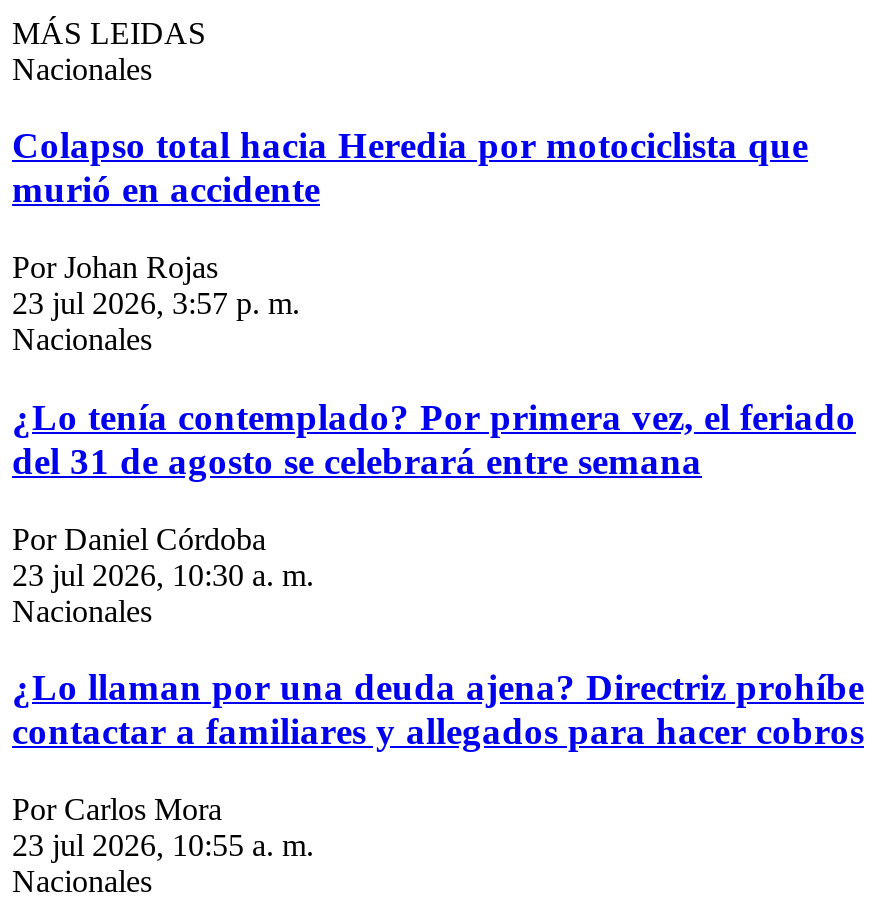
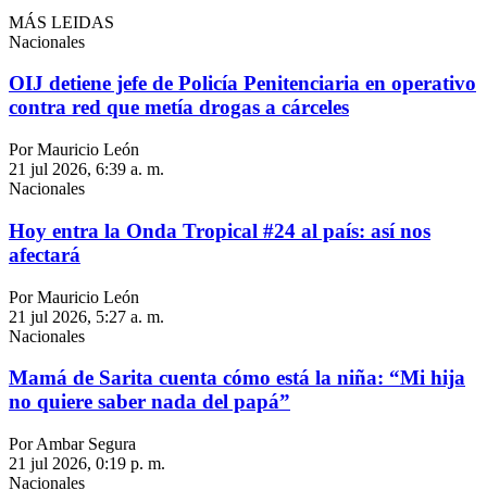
- Colapso total hacia Heredia por motociclista que
- murió en accidente
+ OIJ detiene jefe de Policía Penitenciaria en operativo
+ contra red que metía drogas a cárceles

- Por Johan Rojas
- 23 jul 2026, 3:57 p. m.
+ Por Mauricio León
+ 21 jul 2026, 6:39 a. m.

- ¿Lo tenía contemplado? Por primera vez, el feriado
- del 31 de agosto se celebrará entre semana
+ Hoy entra la Onda Tropical #24 al país: así nos
+ afectará

- Por Daniel Córdoba
- 23 jul 2026, 10:30 a. m.
+ Por Mauricio León
+ 21 jul 2026, 5:27 a. m.

- ¿Lo llaman por una deuda ajena? Directriz prohíbe
- contactar a familiares y allegados para hacer cobros
+ Mamá de Sarita cuenta cómo está la niña: “Mi hija
+ no quiere saber nada del papá”

- Por Carlos Mora
- 23 jul 2026, 10:55 a. m.
+ Por Ambar Segura
+ 21 jul 2026, 0:19 p. m.
